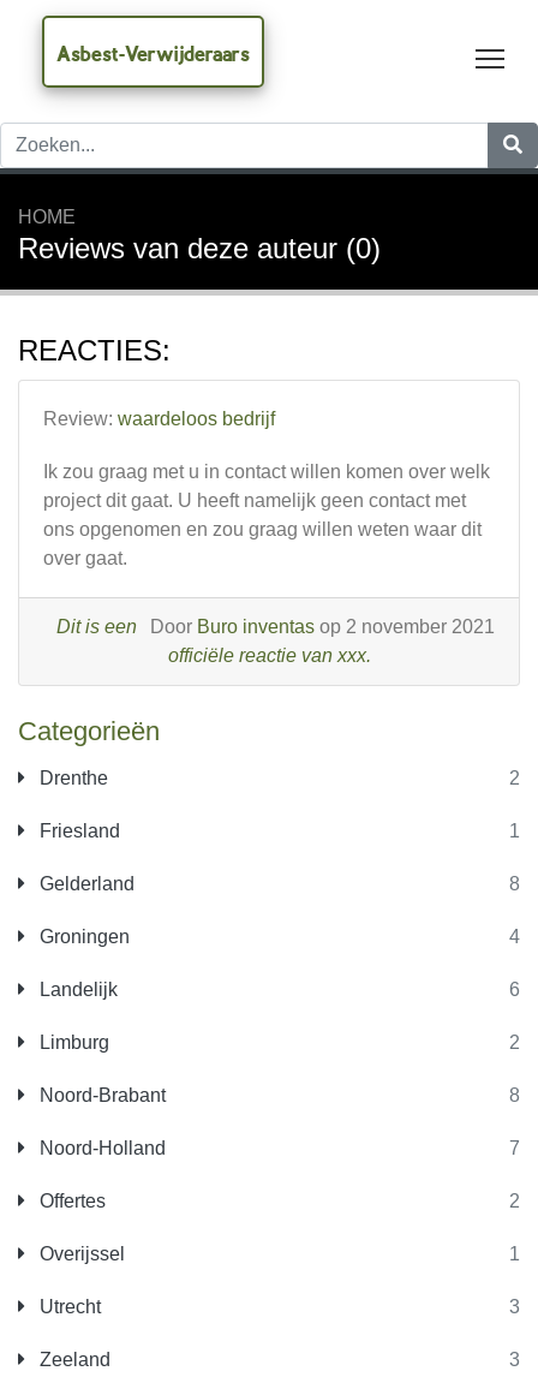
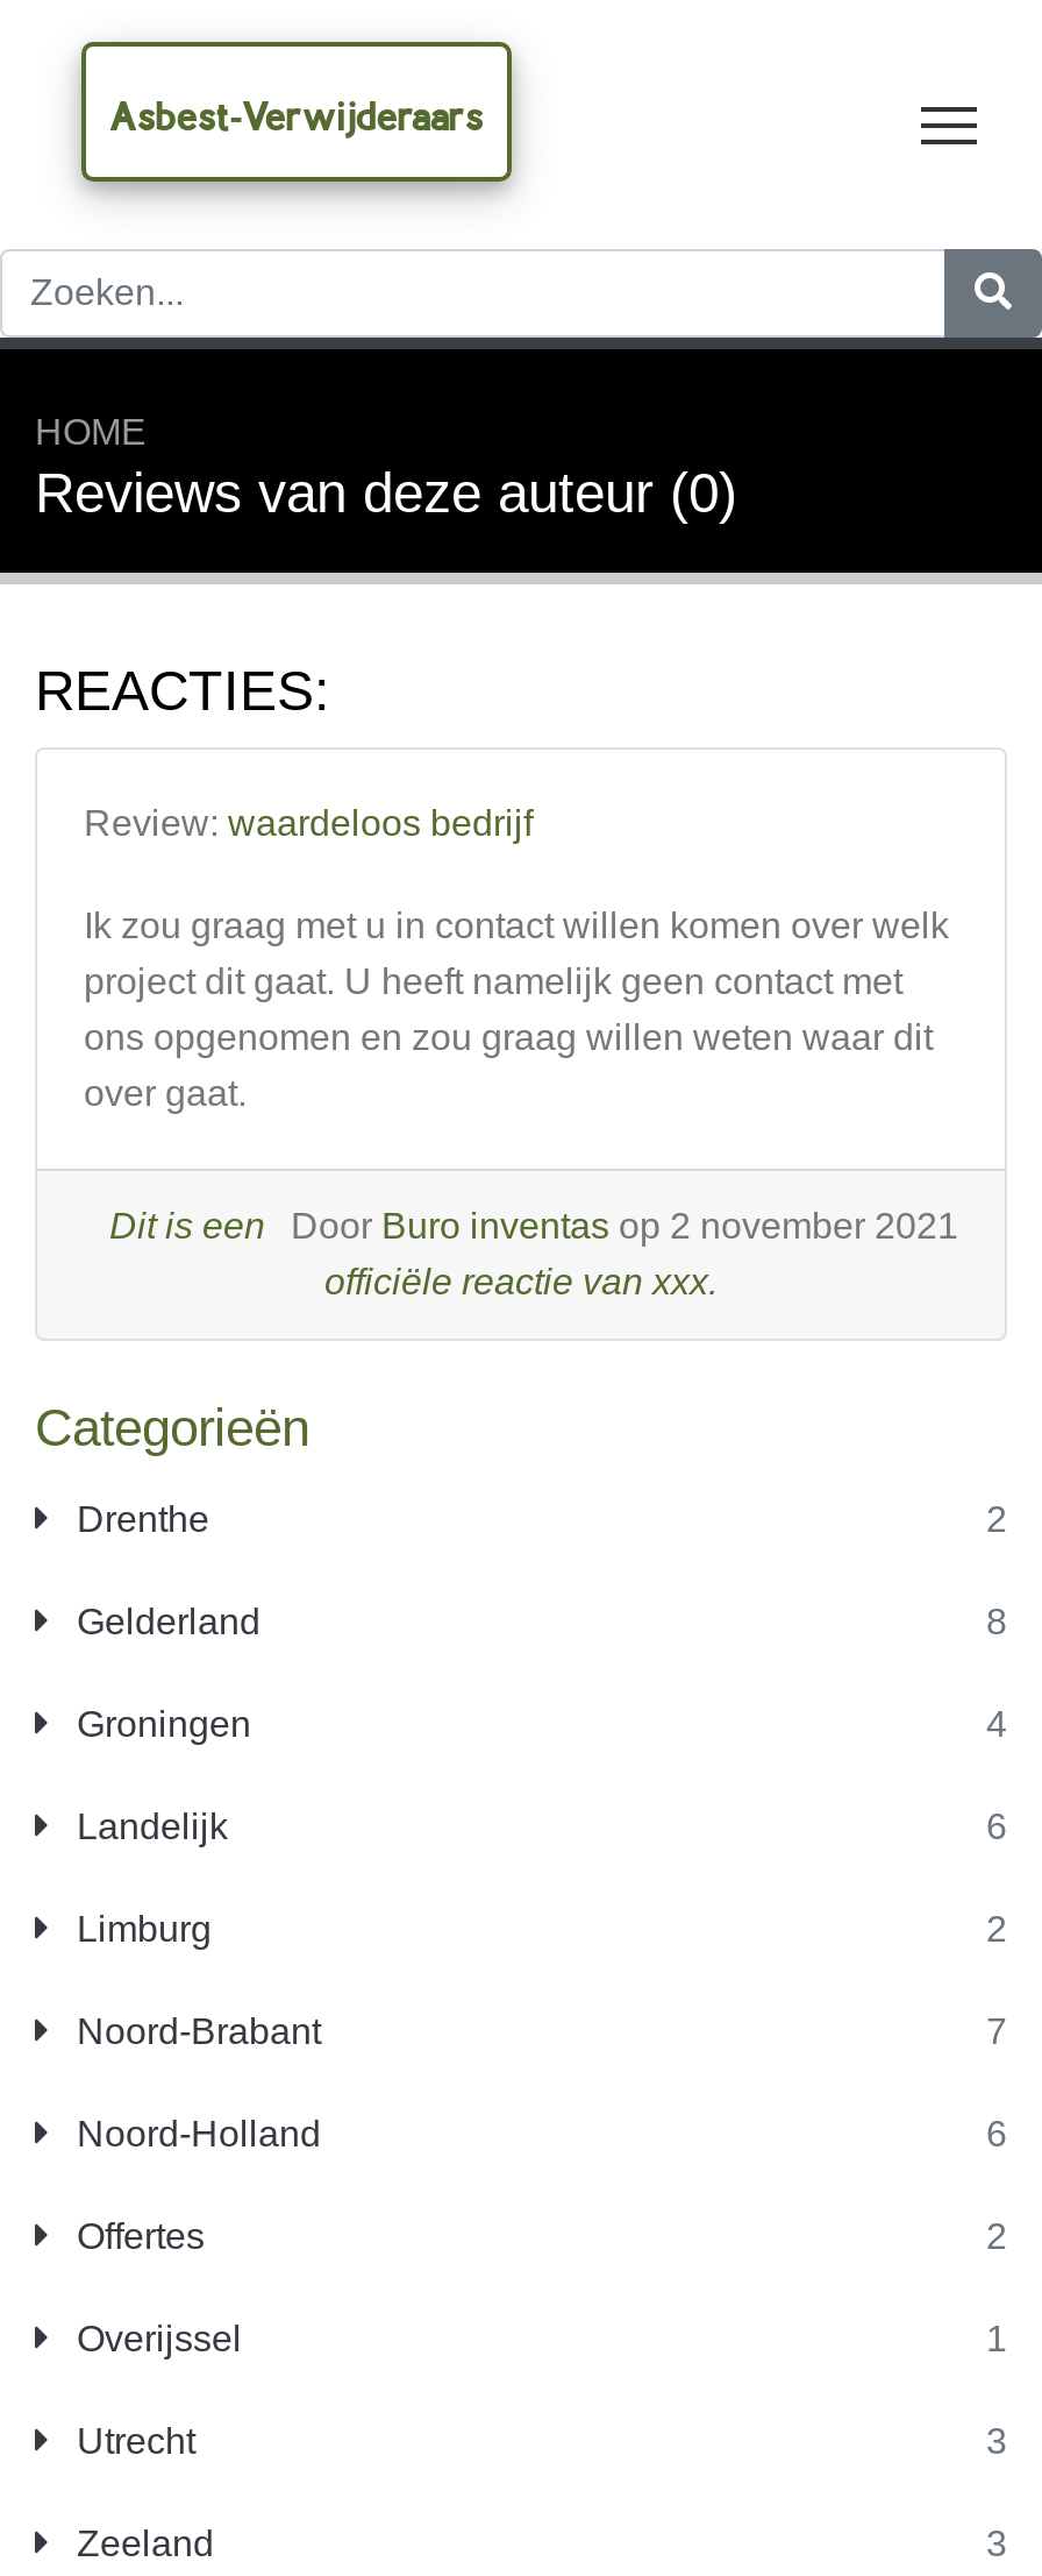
- Friesland
- 1

- 8
+ 7

- 7
+ 6
